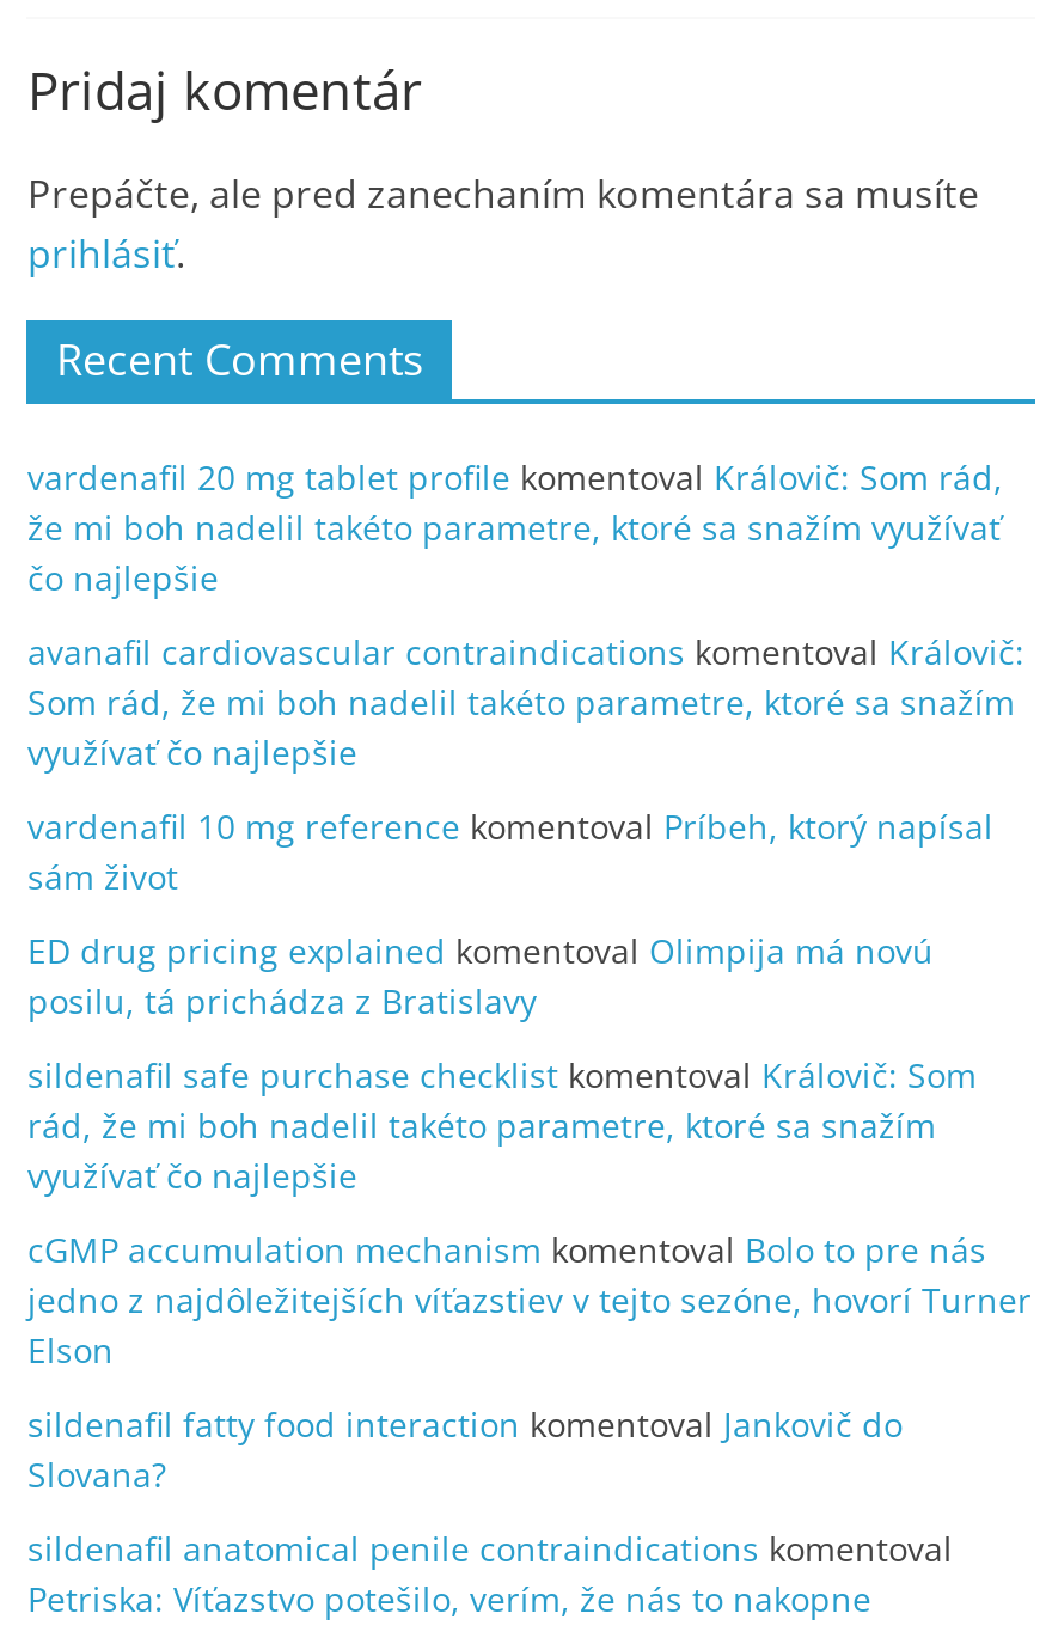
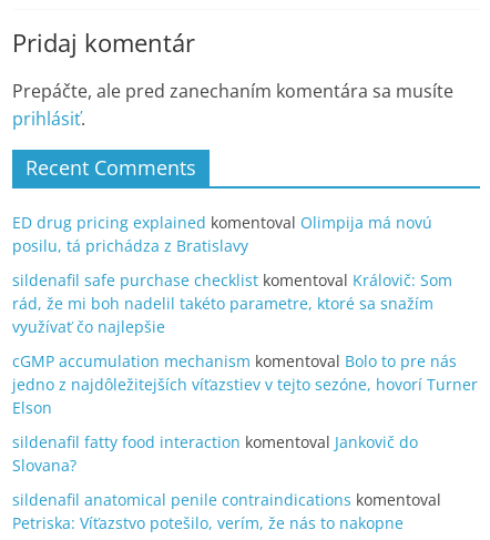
- vardenafil 20 mg tablet profile komentoval Královič: Som rád,
- že mi boh nadelil takéto parametre, ktoré sa snažím využívať
- čo najlepšie
- avanafil cardiovascular contraindications komentoval Královič:
- Som rád, že mi boh nadelil takéto parametre, ktoré sa snažím
- využívať čo najlepšie
- vardenafil 10 mg reference komentoval Príbeh, ktorý napísal
- sám život
